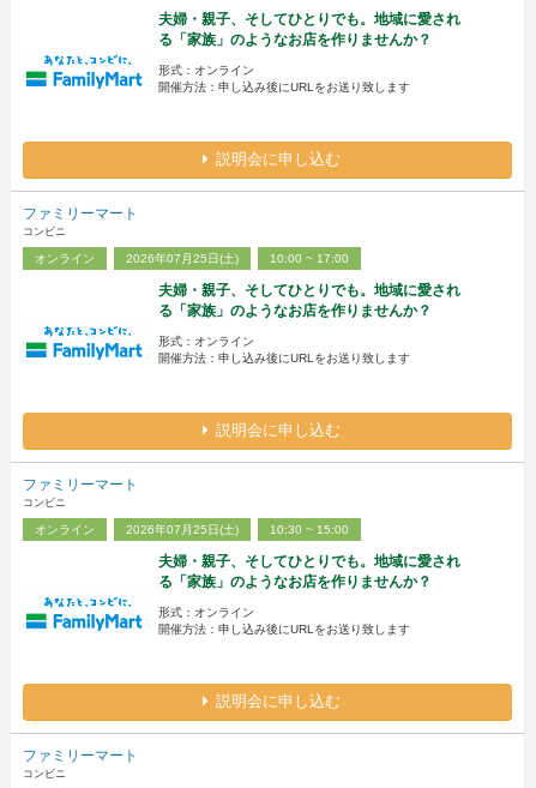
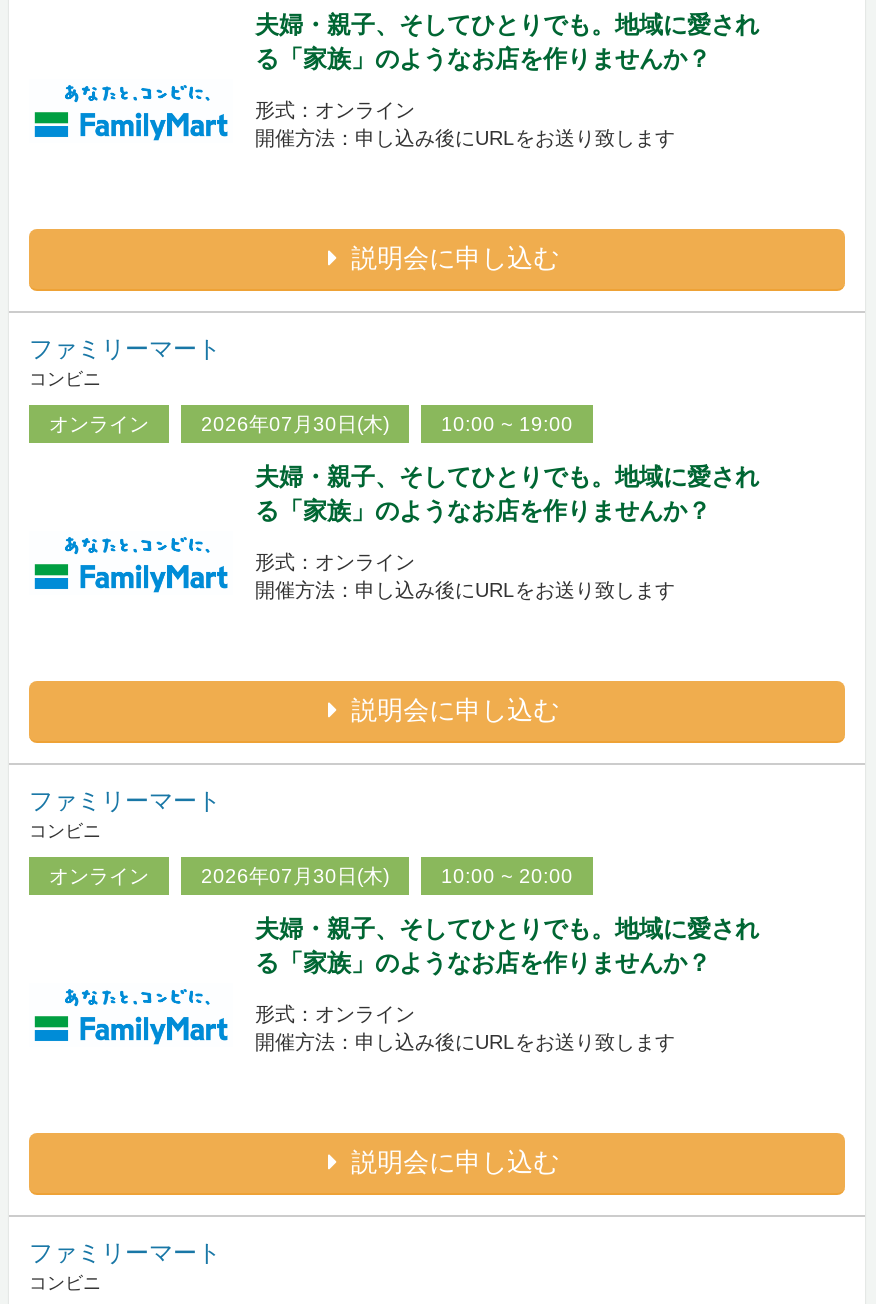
- 2026年07月25日(土)
+ 2026年07月30日(木)

- 10:00 ~ 17:00
+ 10:00 ~ 19:00

- 2026年07月25日(土)
+ 2026年07月30日(木)

- 10:30 ~ 15:00
+ 10:00 ~ 20:00
